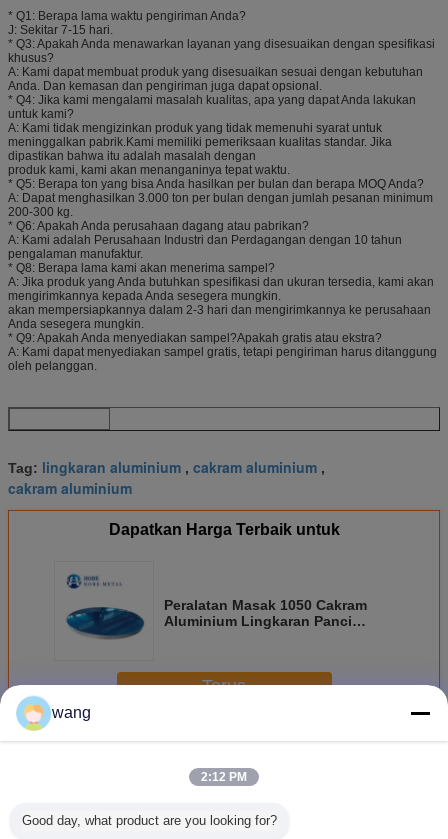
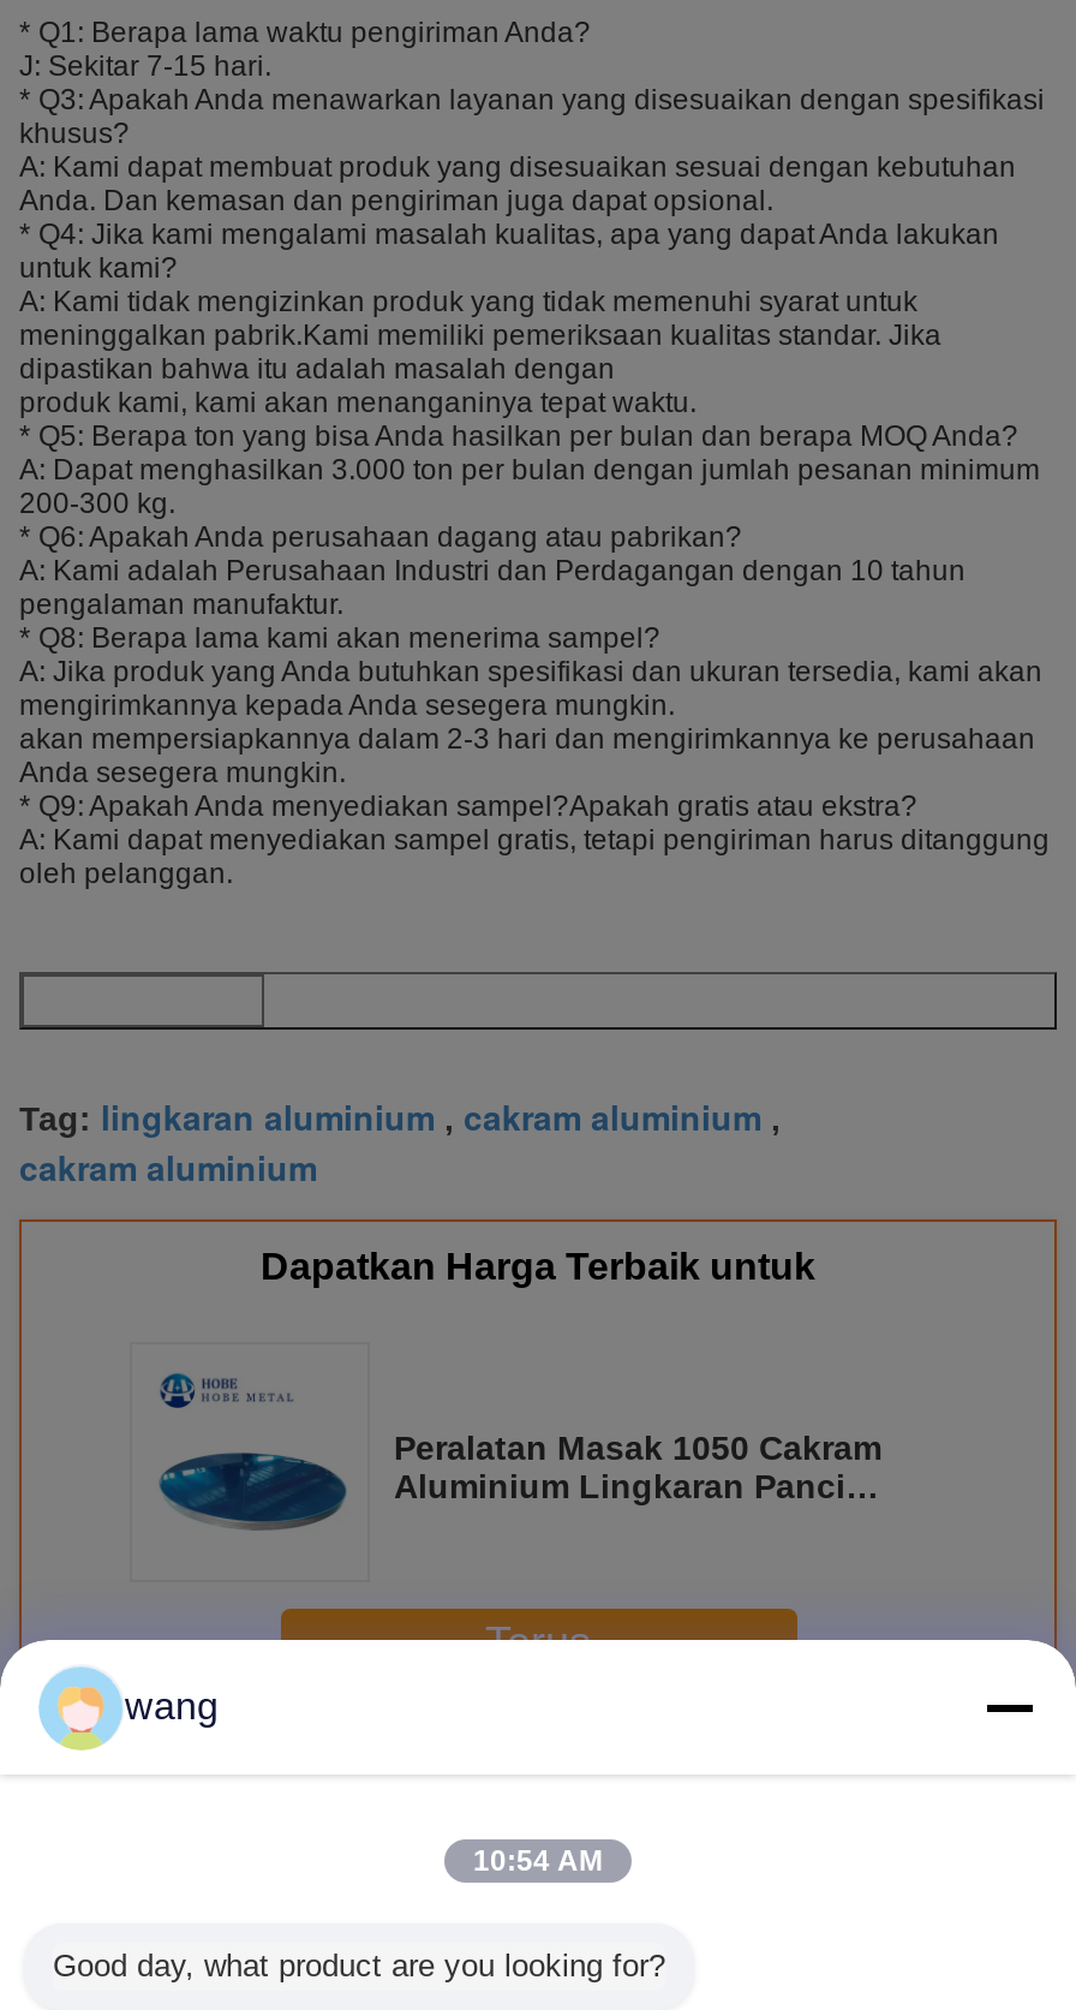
- 2:12 PM
+ 10:54 AM
